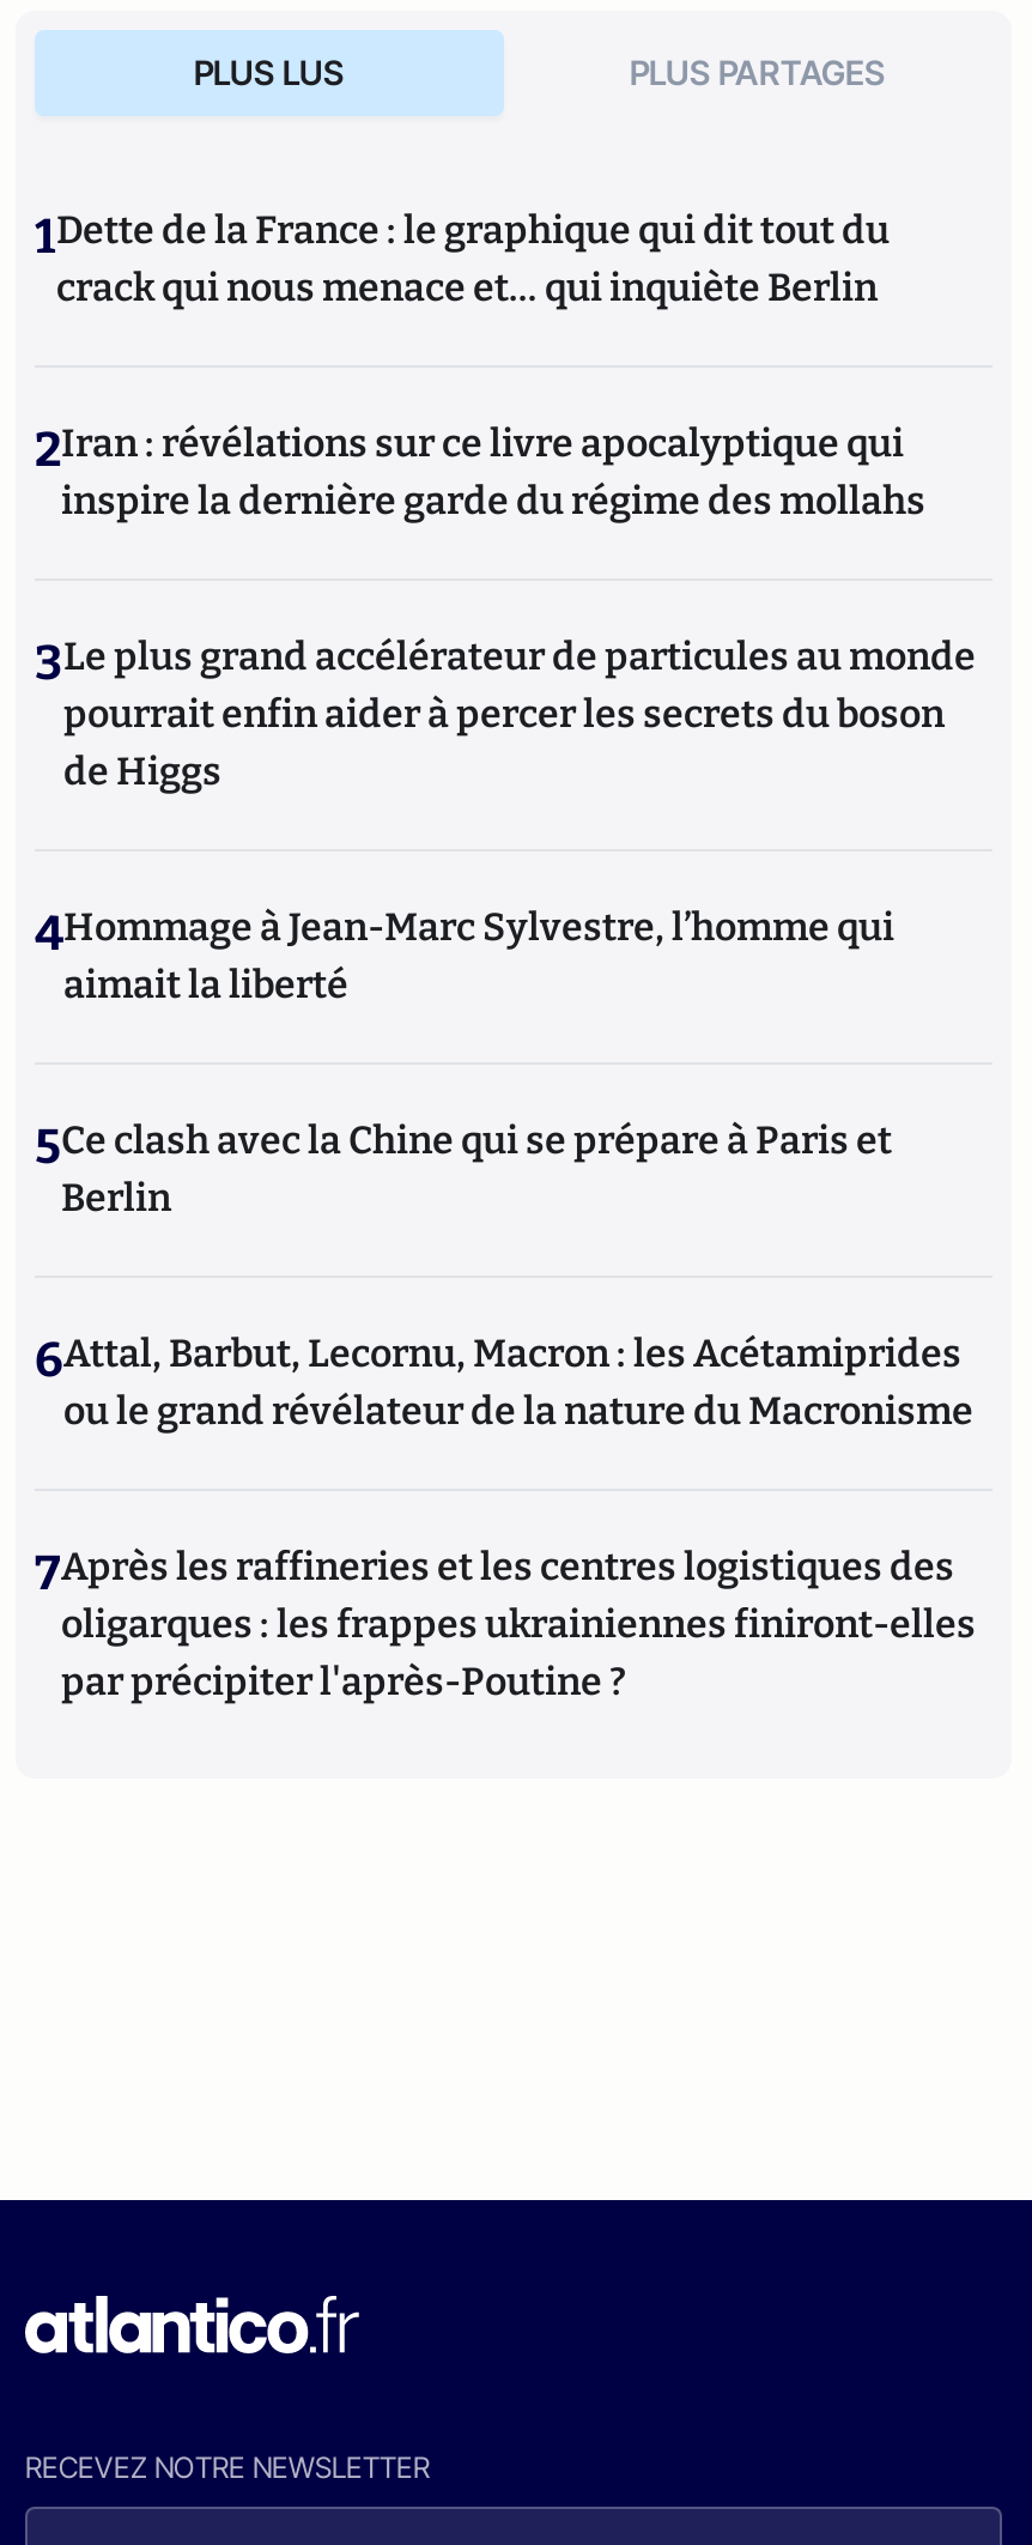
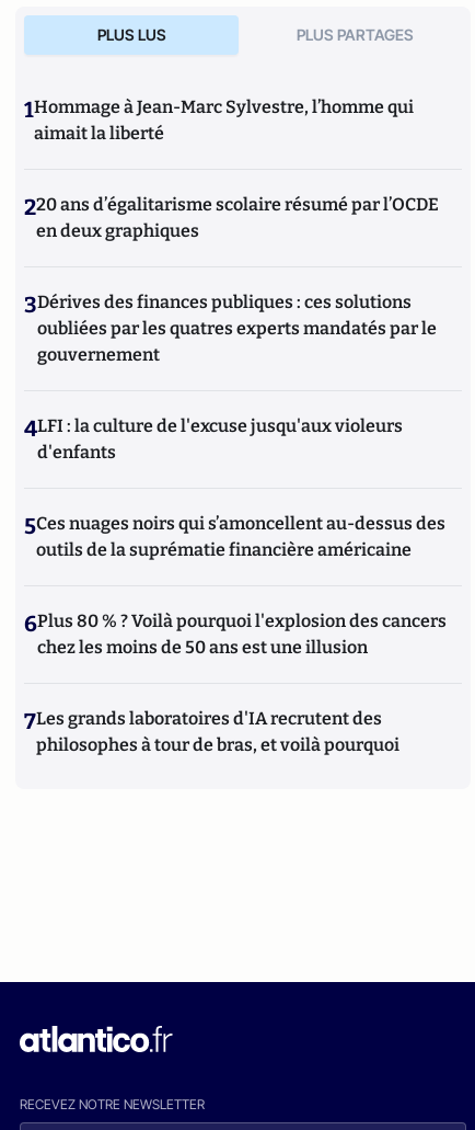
- 1Dette de la France : le graphique qui dit tout du
- crack qui nous menace et… qui inquiète Berlin
- 2Iran : révélations sur ce livre apocalyptique qui
- inspire la dernière garde du régime des mollahs
- 3Le plus grand accélérateur de particules au monde
- pourrait enfin aider à percer les secrets du boson
- de Higgs
- 4Hommage à Jean-Marc Sylvestre, l’homme qui
+ 1Hommage à Jean-Marc Sylvestre, l’homme qui

moved up: aimait la liberté

- 5Ce clash avec la Chine qui se prépare à Paris et
- Berlin
- 6Attal, Barbut, Lecornu, Macron : les Acétamiprides
- ou le grand révélateur de la nature du Macronisme
- 7Après les raffineries et les centres logistiques des
- oligarques : les frappes ukrainiennes finiront-elles
- par précipiter l'après-Poutine ?
+ 220 ans d’égalitarisme scolaire résumé par l’OCDE
+ en deux graphiques
+ 3Dérives des finances publiques : ces solutions
+ oubliées par les quatres experts mandatés par le
+ gouvernement
+ 4LFI : la culture de l'excuse jusqu'aux violeurs
+ d'enfants
+ 5Ces nuages noirs qui s’amoncellent au-dessus des
+ outils de la suprématie financière américaine
+ 6Plus 80 % ? Voilà pourquoi l'explosion des cancers
+ chez les moins de 50 ans est une illusion
+ 7Les grands laboratoires d'IA recrutent des
+ philosophes à tour de bras, et voilà pourquoi
